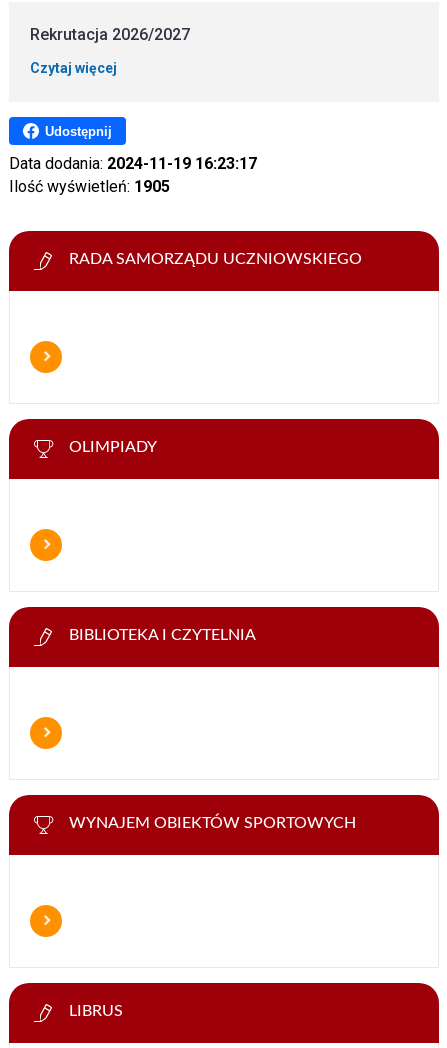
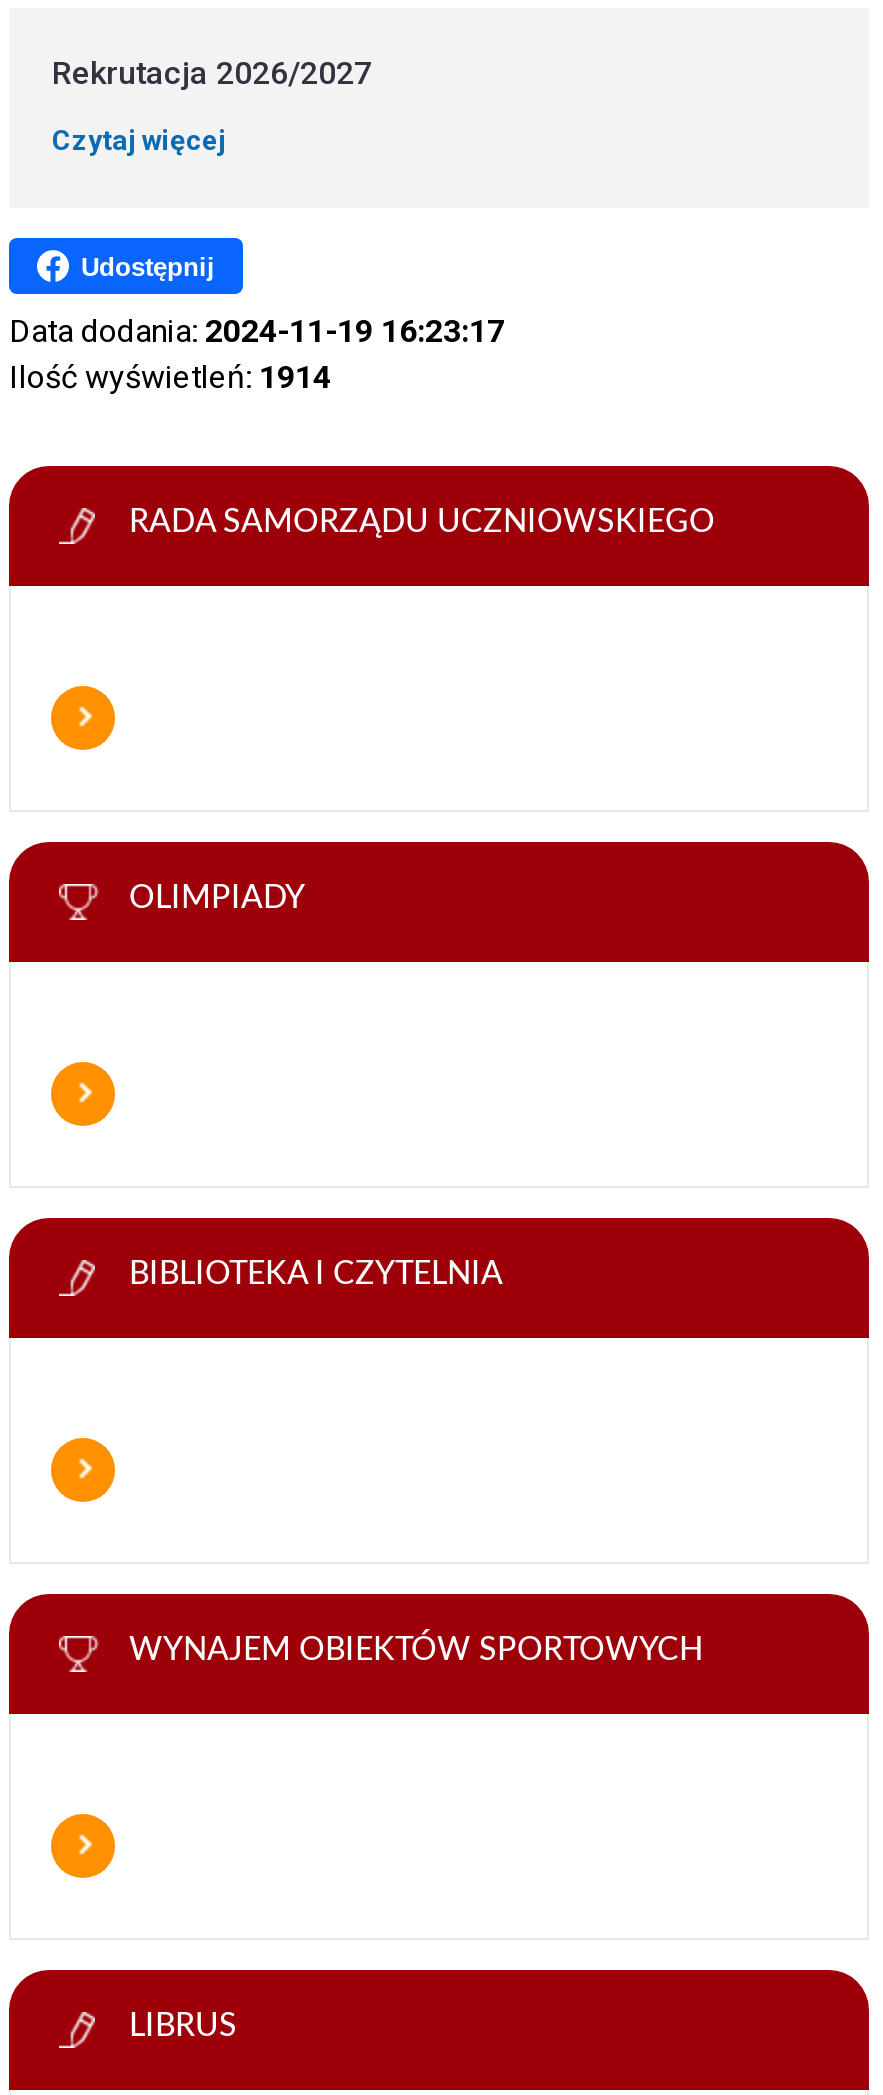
- Ilość wyświetleń: 1905
+ Ilość wyświetleń: 1914
